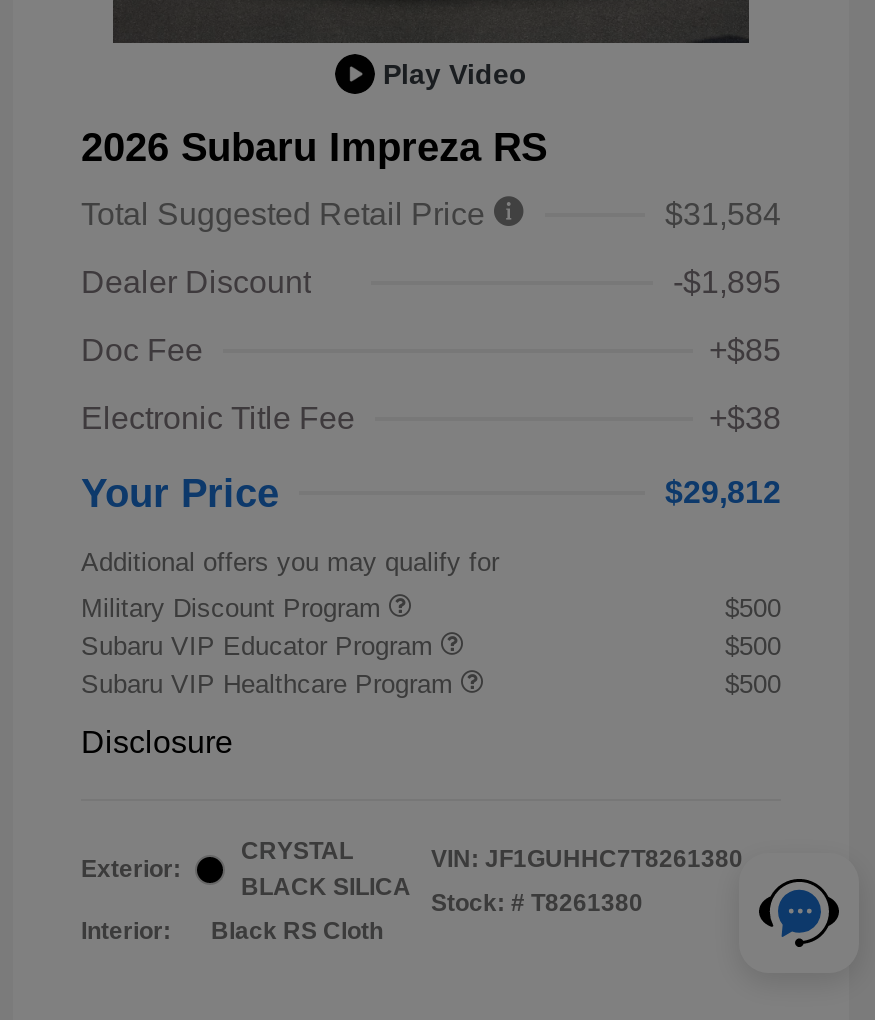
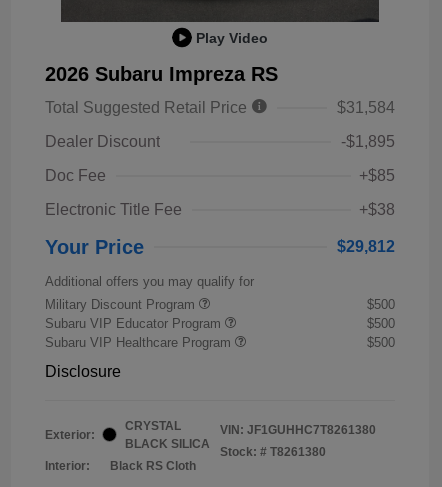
- [image]
